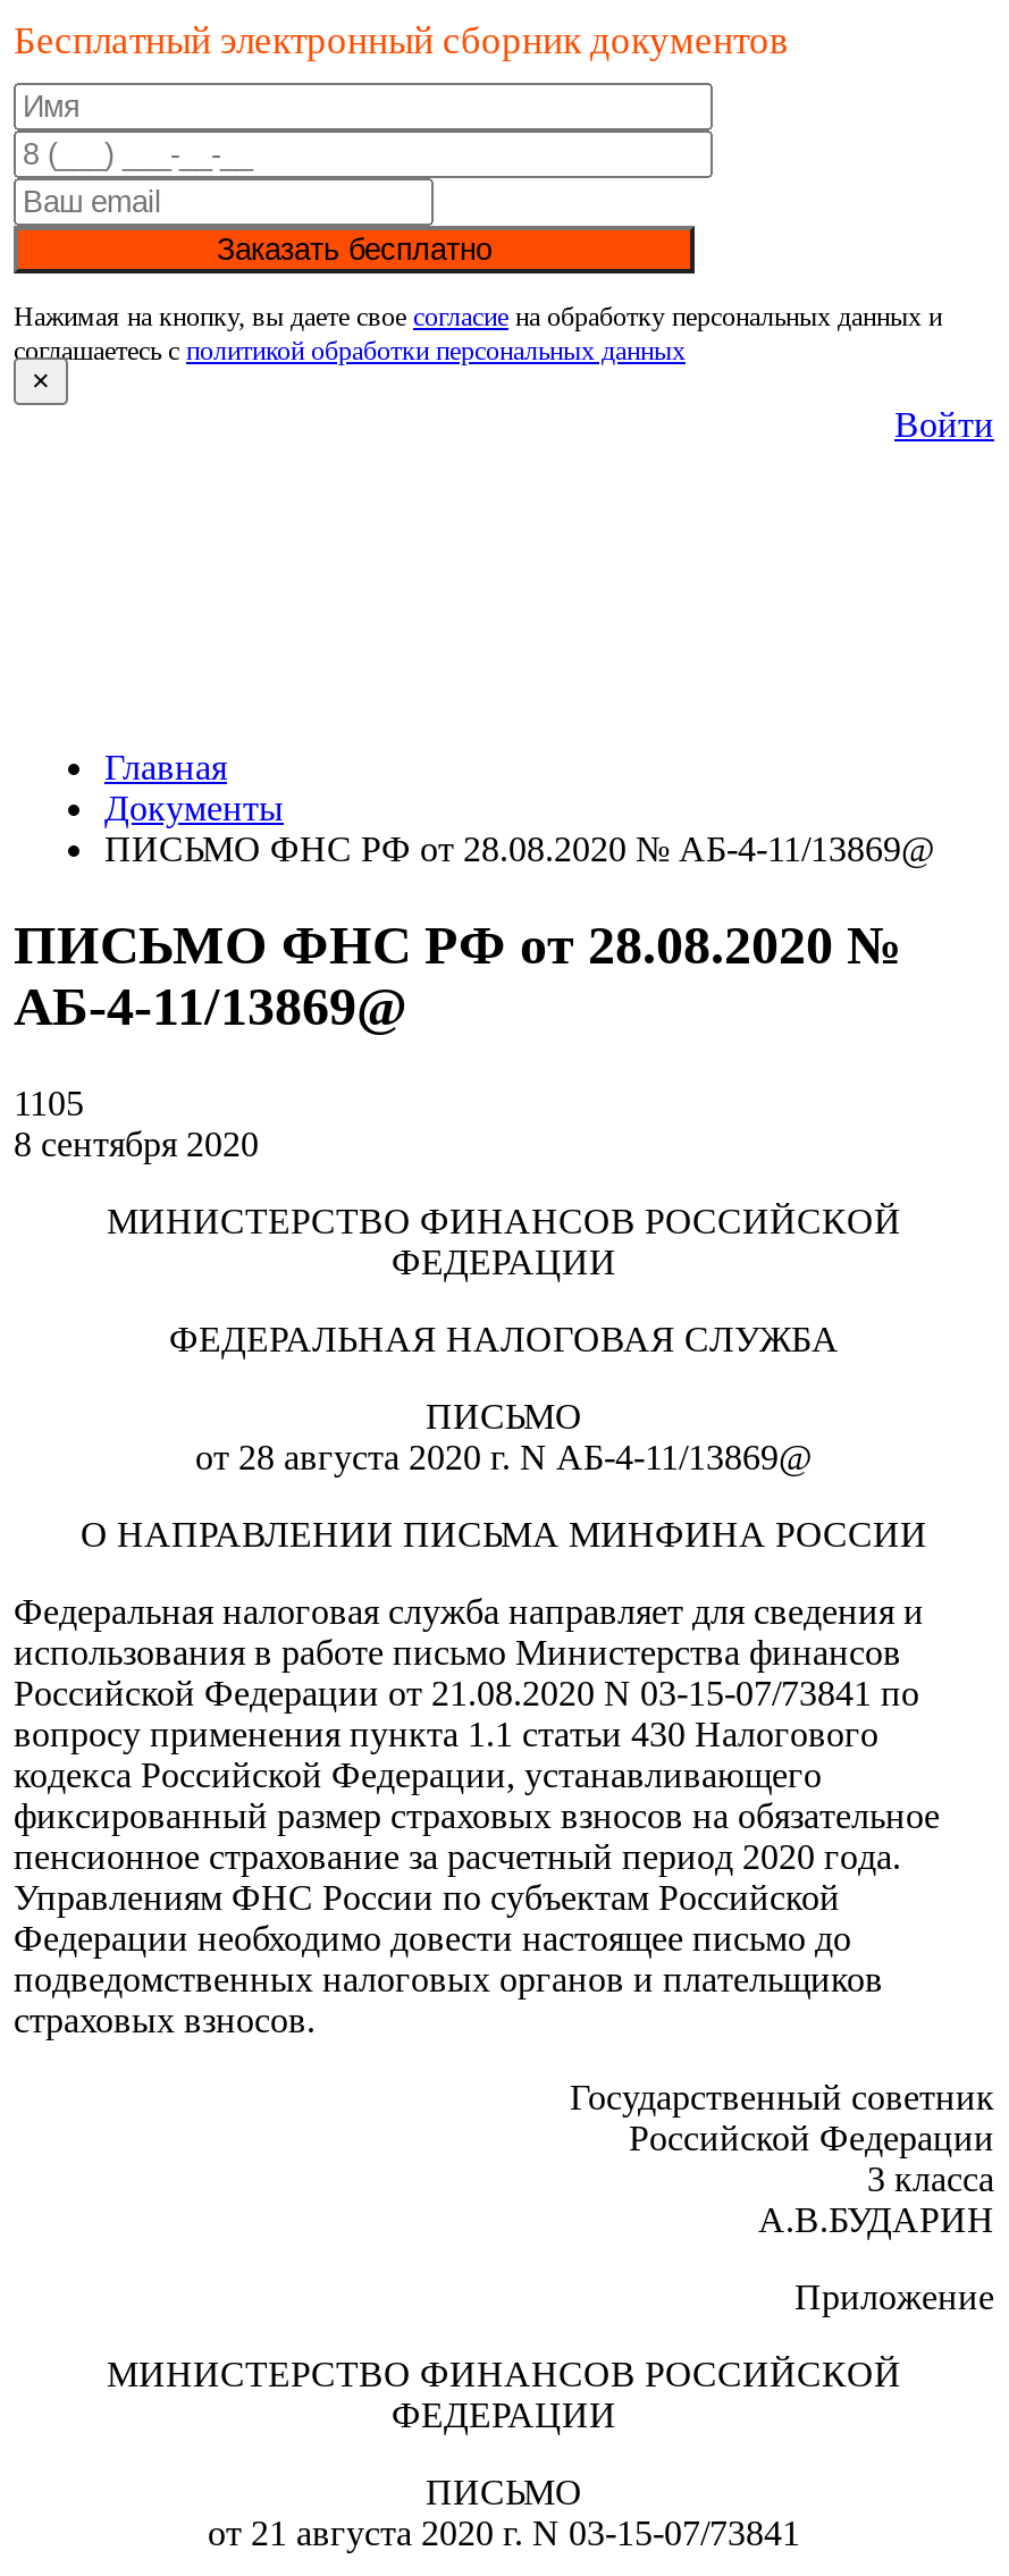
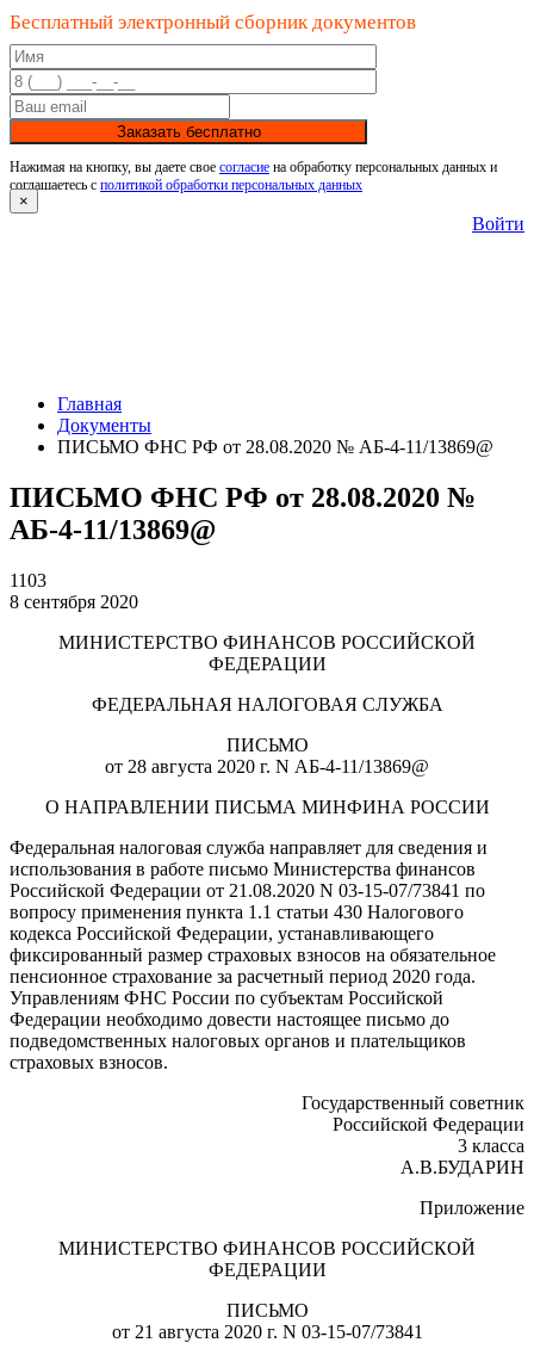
- 1105
+ 1103
